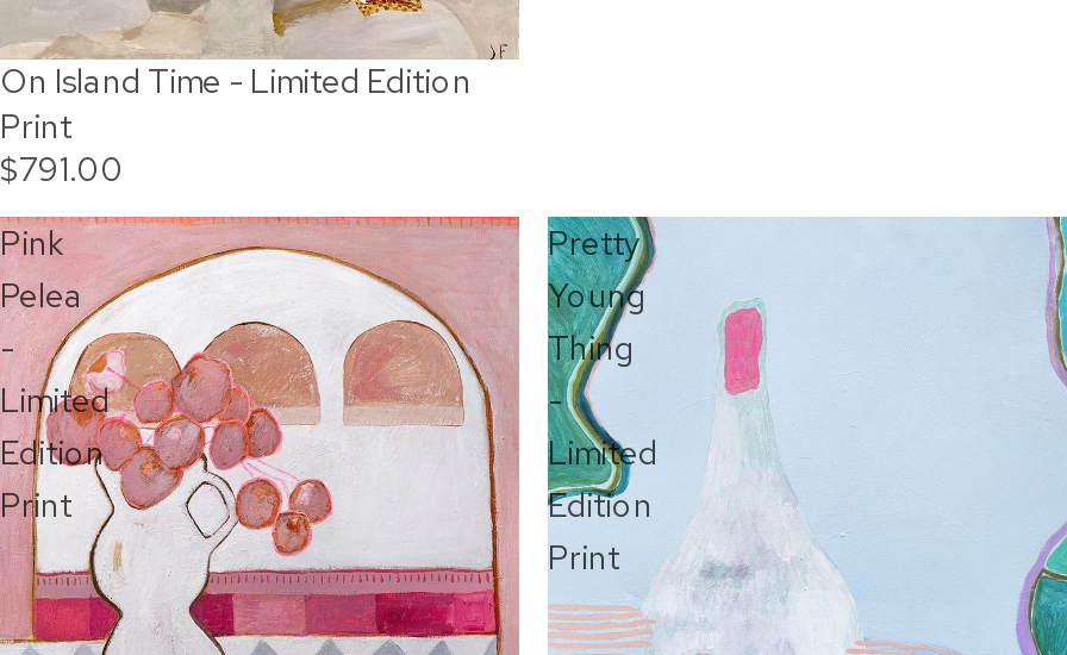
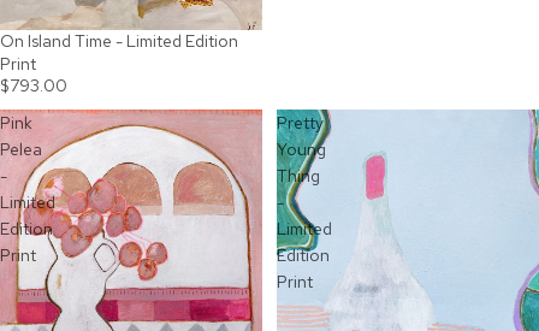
- $791.00
+ $793.00
